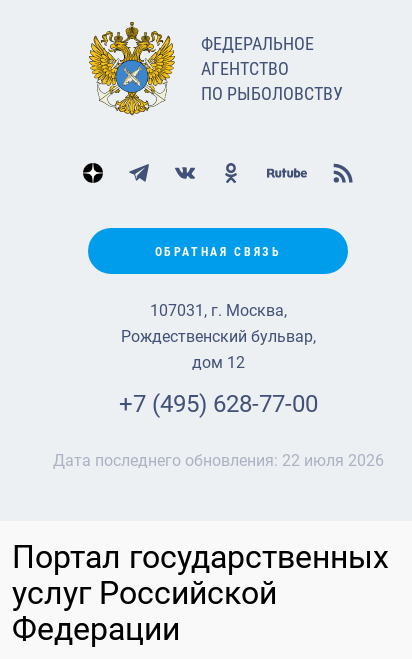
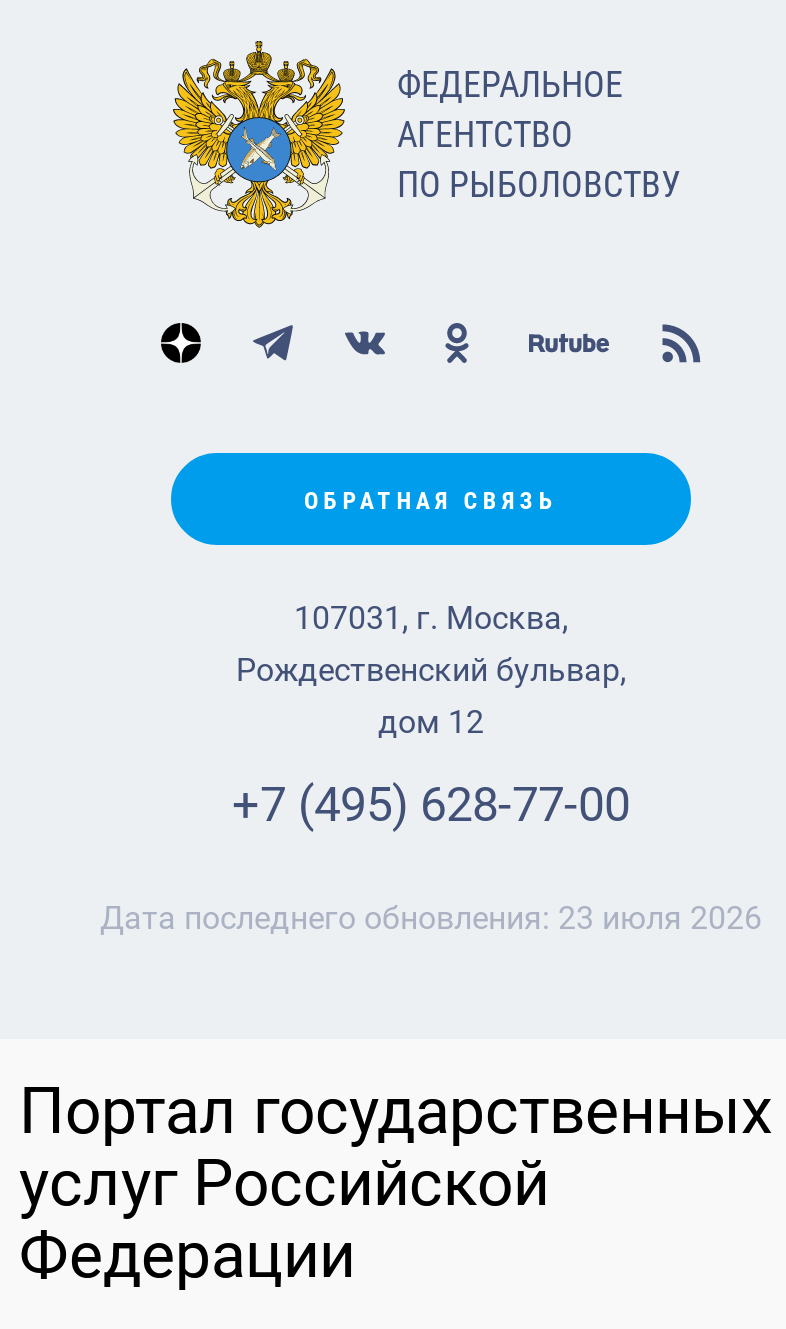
- Дата последнего обновления: 22 июля 2026
+ Дата последнего обновления: 23 июля 2026
